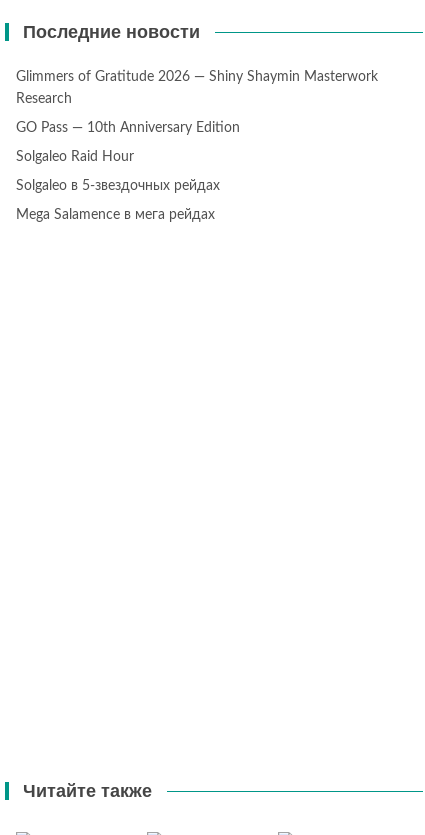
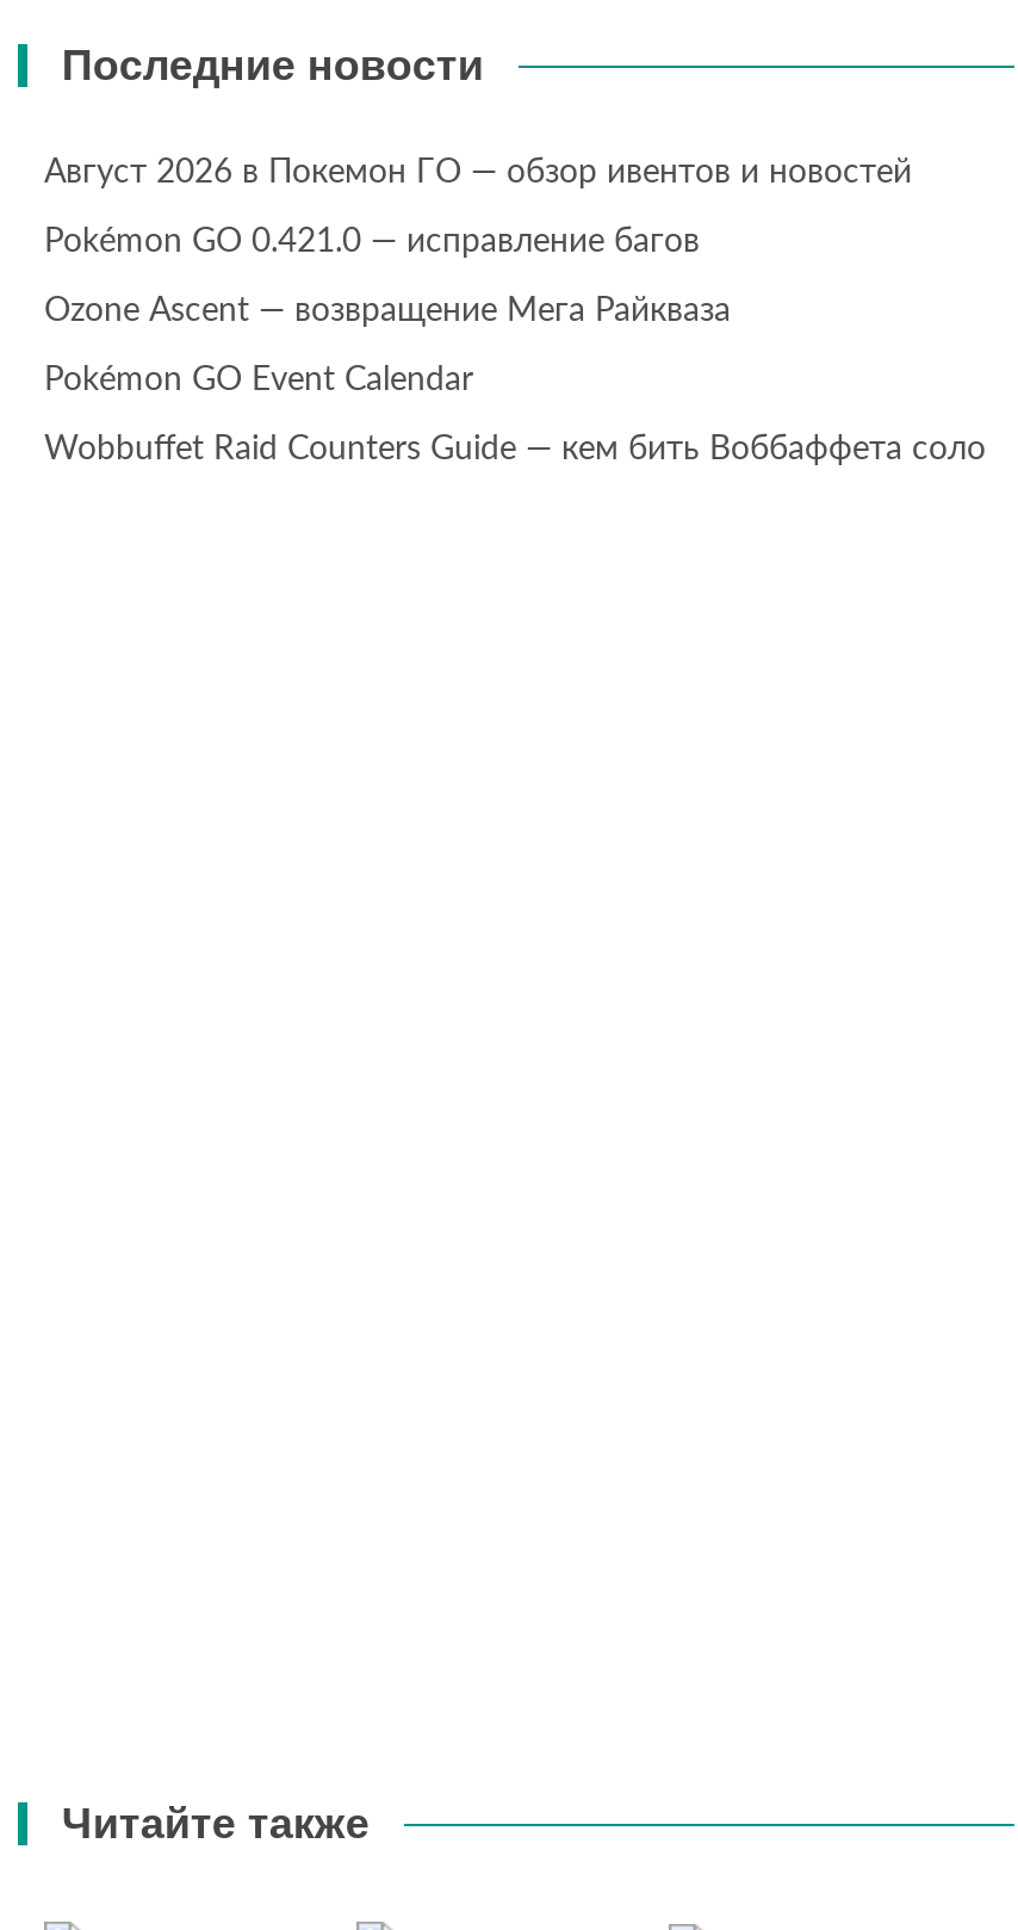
- Glimmers of Gratitude 2026 — Shiny Shaymin Masterwork
- Research
- GO Pass — 10th Anniversary Edition
- Solgaleo Raid Hour
- Solgaleo в 5-звездочных рейдах
- Mega Salamence в мега рейдах
+ Август 2026 в Покемон ГО — обзор ивентов и новостей
+ Pokémon GO 0.421.0 — исправление багов
+ Ozone Ascent — возвращение Мега Райкваза
+ Pokémon GO Event Calendar
+ Wobbuffet Raid Counters Guide — кем бить Воббаффета соло
